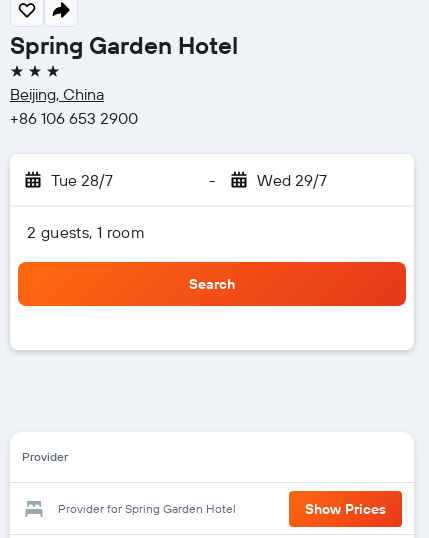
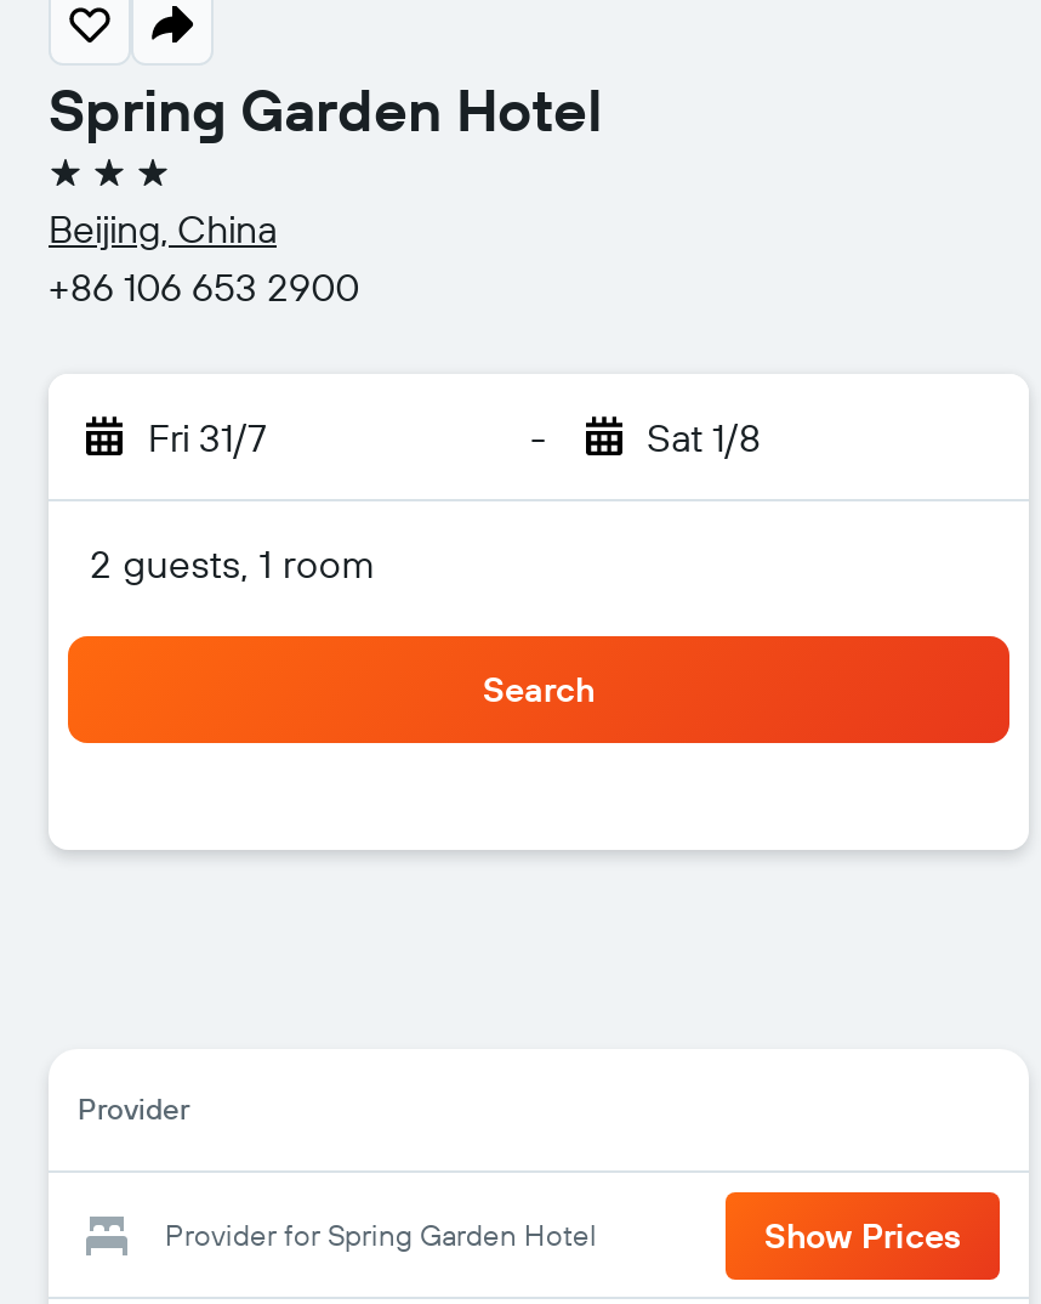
- Tue 28/7
+ Fri 31/7

- Wed 29/7
+ Sat 1/8
